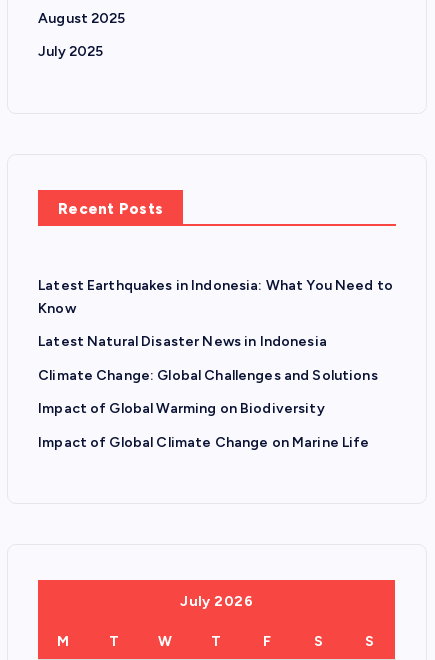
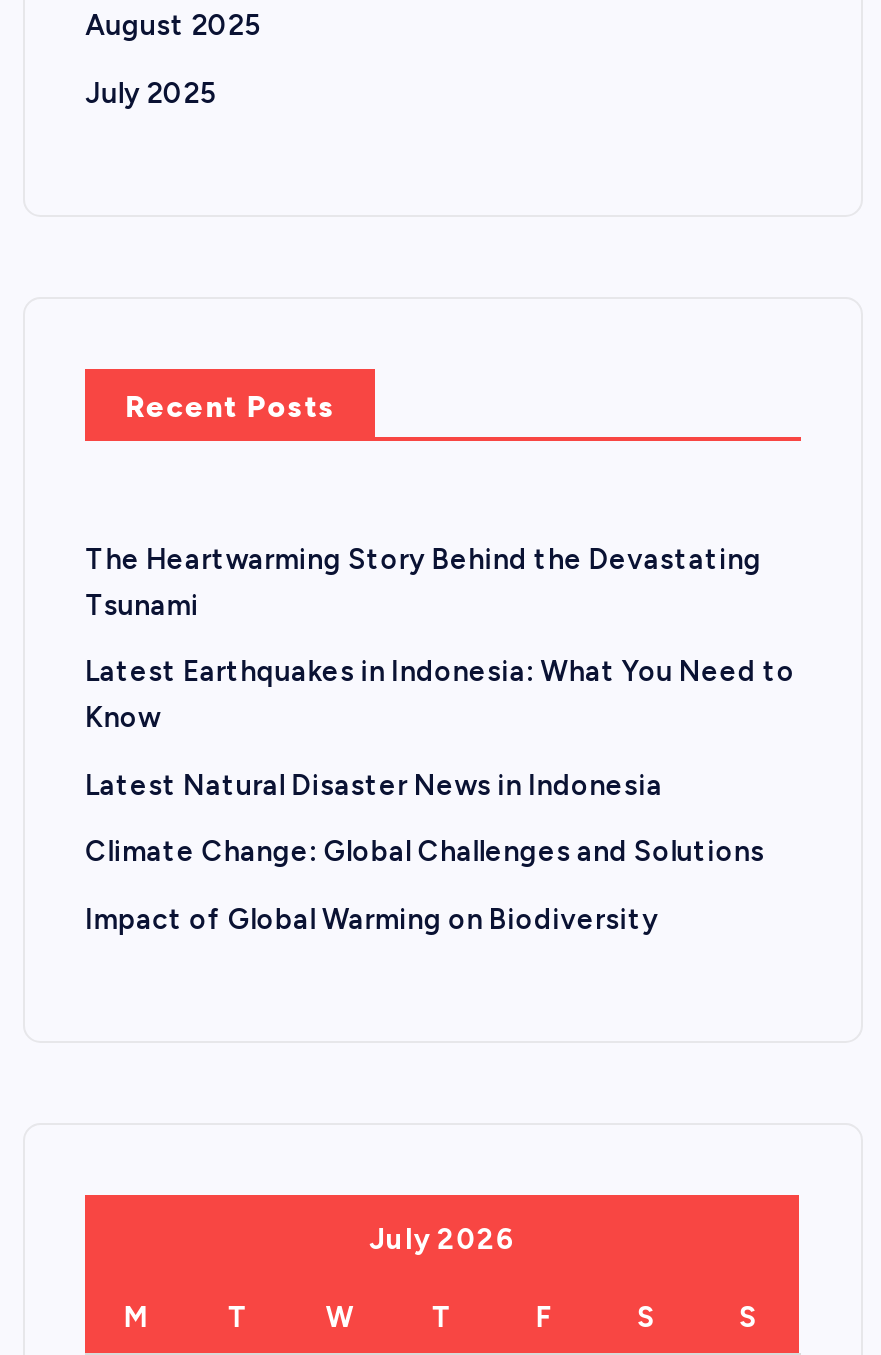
+ The Heartwarming Story Behind the Devastating
+ Tsunami

moved down: Latest Earthquakes in Indonesia: What You Need to | Know | Latest Natural Disaster News in Indonesia | Climate Change: Global Challenges and Solutions | Impact of Global Warming on Biodiversity

- Impact of Global Climate Change on Marine Life
